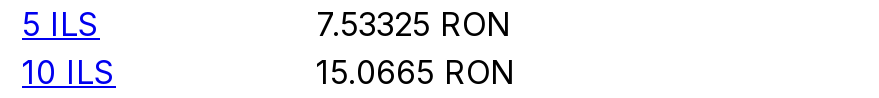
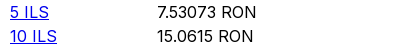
- 7.53325 RON
+ 7.53073 RON

- 15.0665 RON
+ 15.0615 RON
